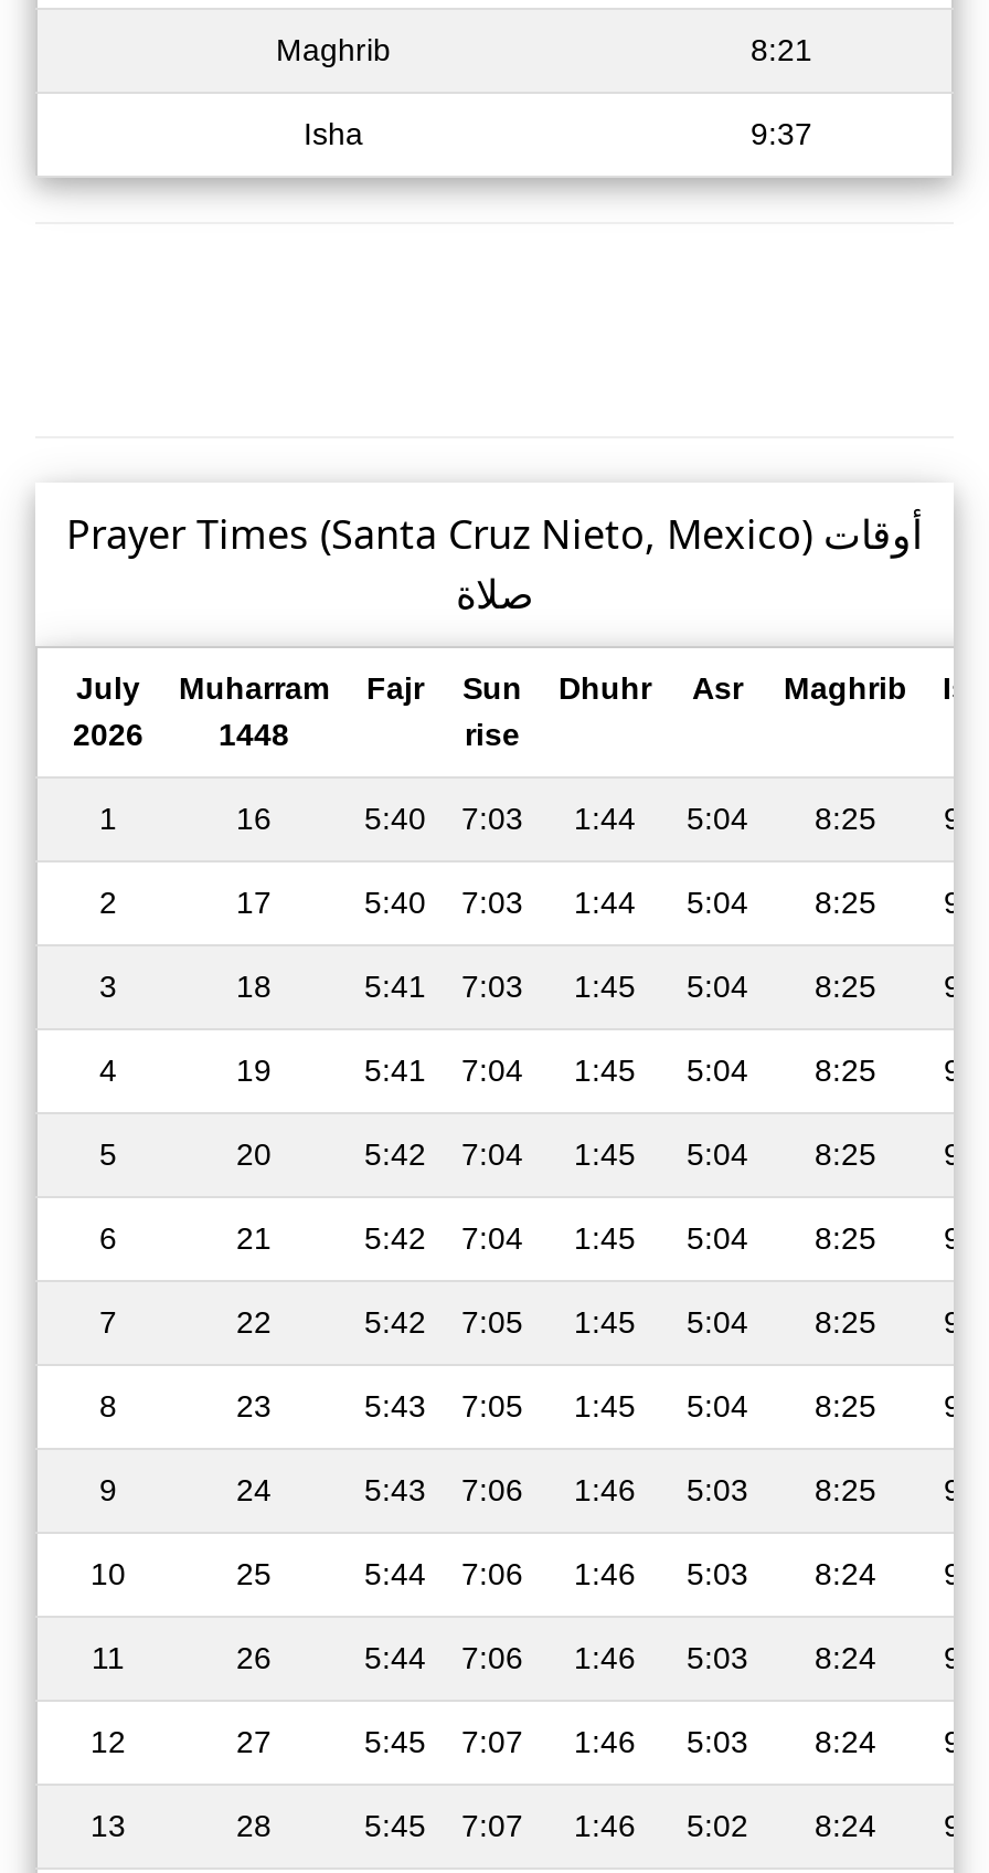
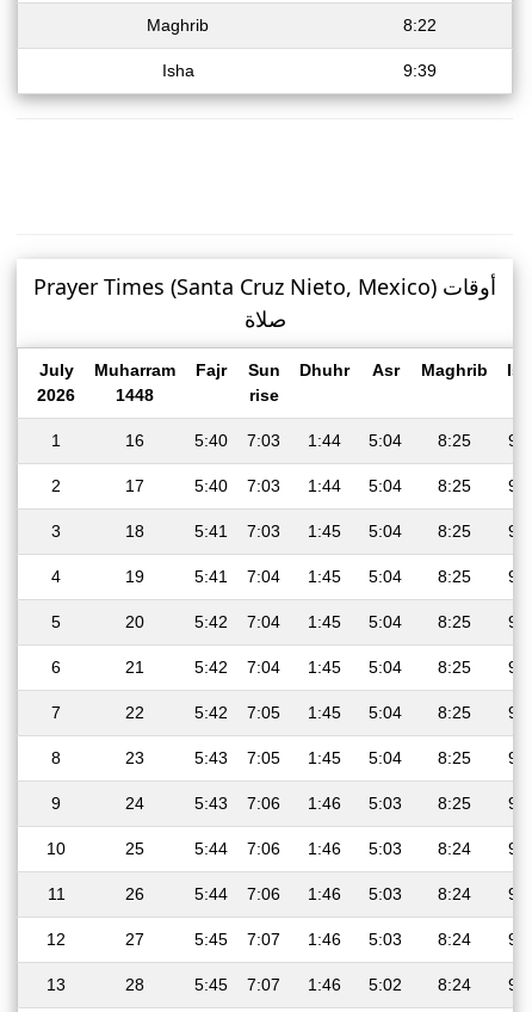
- 8:21
+ 8:22

- 9:37
+ 9:39
